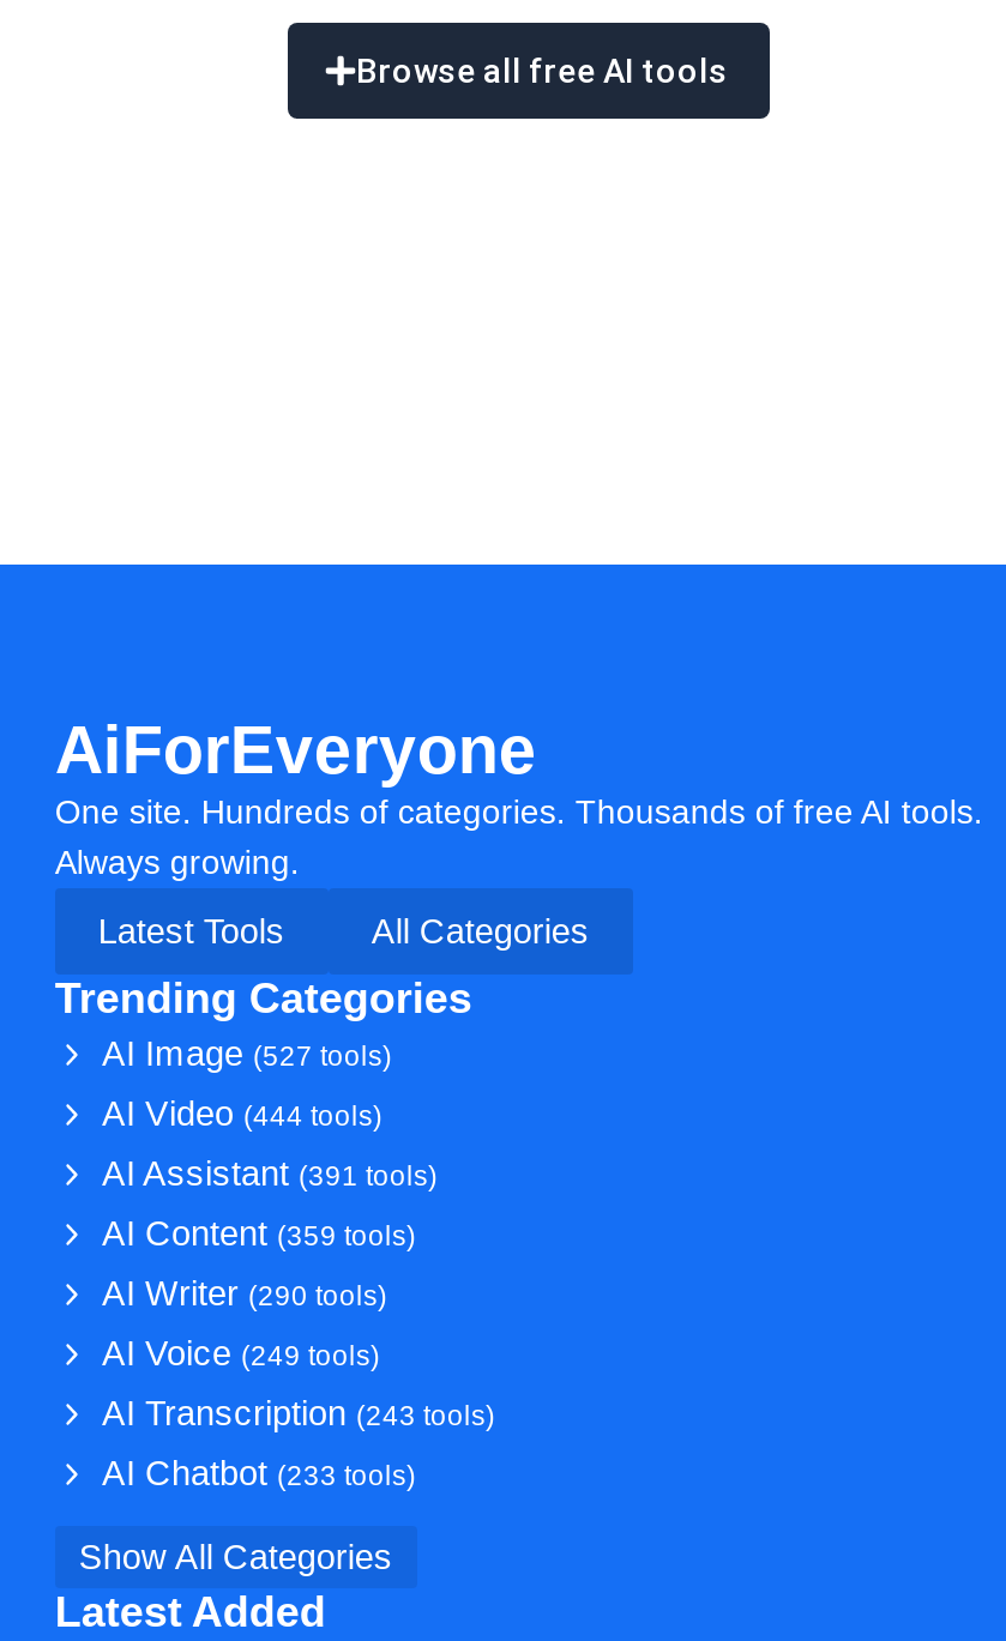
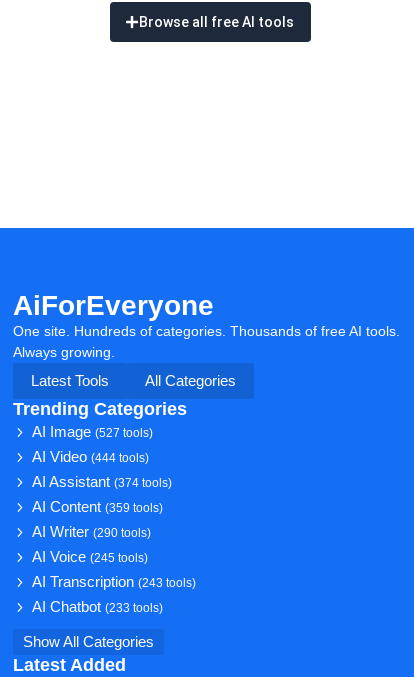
- AI Assistant (391 tools)
+ AI Assistant (374 tools)

- AI Voice (249 tools)
+ AI Voice (245 tools)
